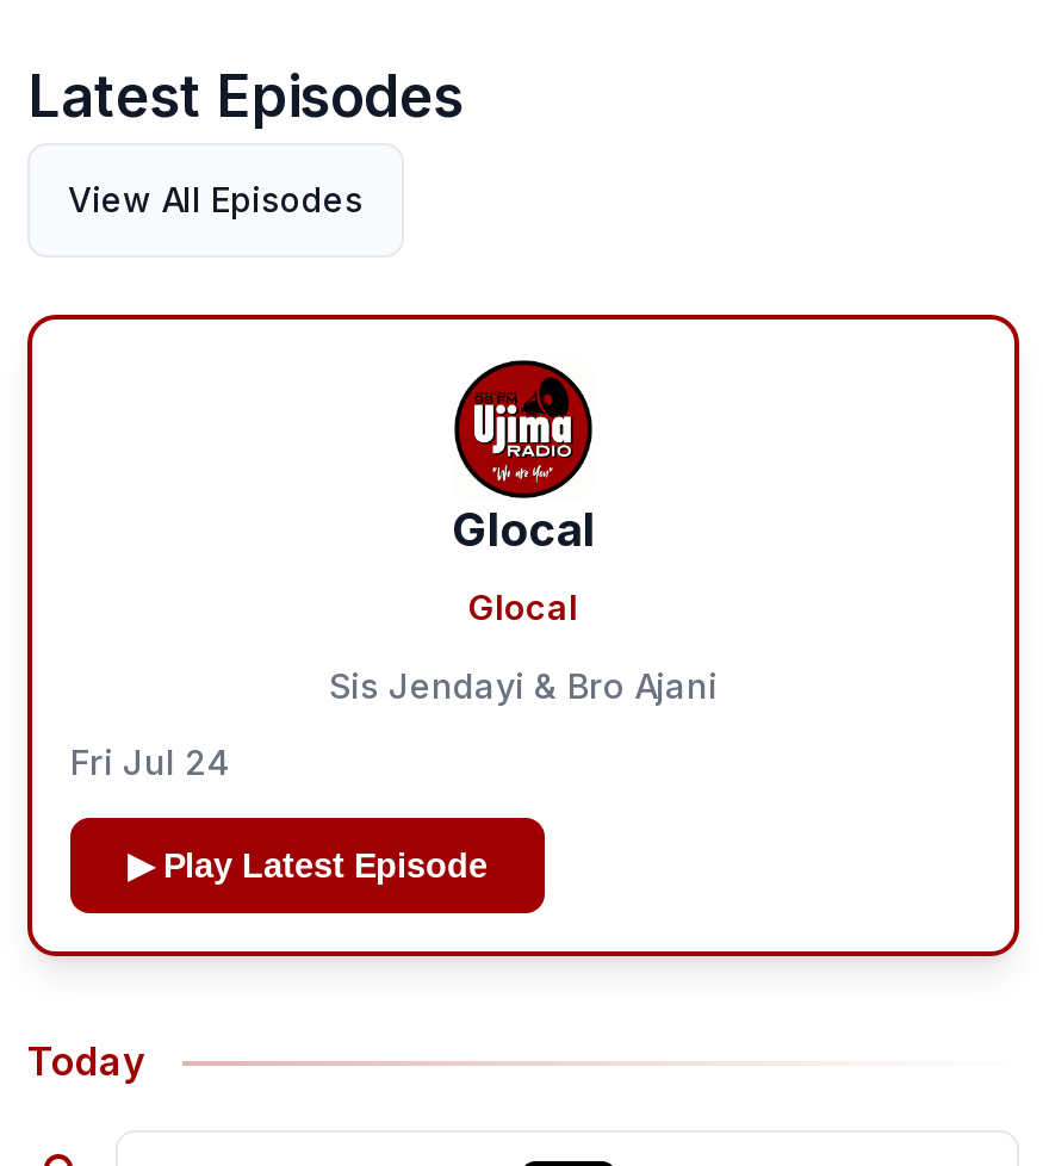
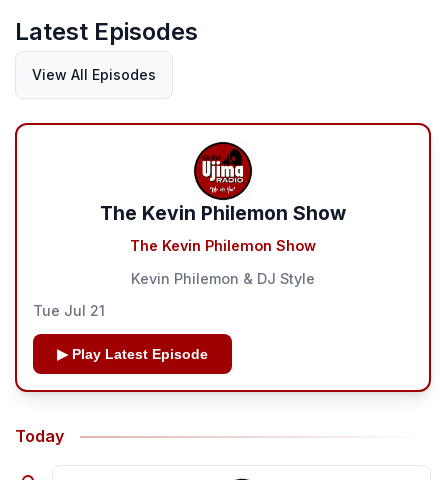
- Glocal
+ The Kevin Philemon Show

- Glocal
+ The Kevin Philemon Show

- Sis Jendayi & Bro Ajani
+ Kevin Philemon & DJ Style

- Fri Jul 24
+ Tue Jul 21
